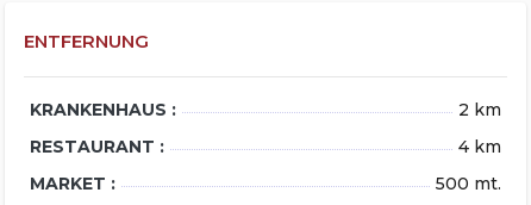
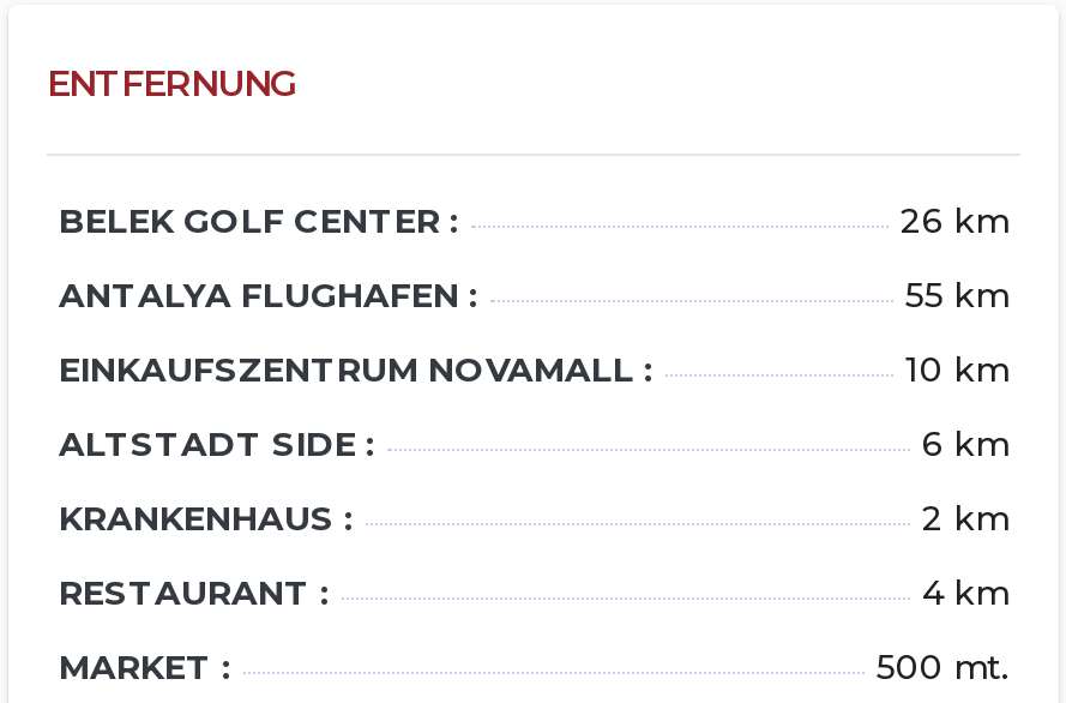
+ BELEK GOLF CENTER :
+ 26 km
+ ANTALYA FLUGHAFEN :
+ 55 km
+ EINKAUFSZENTRUM NOVAMALL :
+ 10 km
+ ALTSTADT SIDE :
+ 6 km
